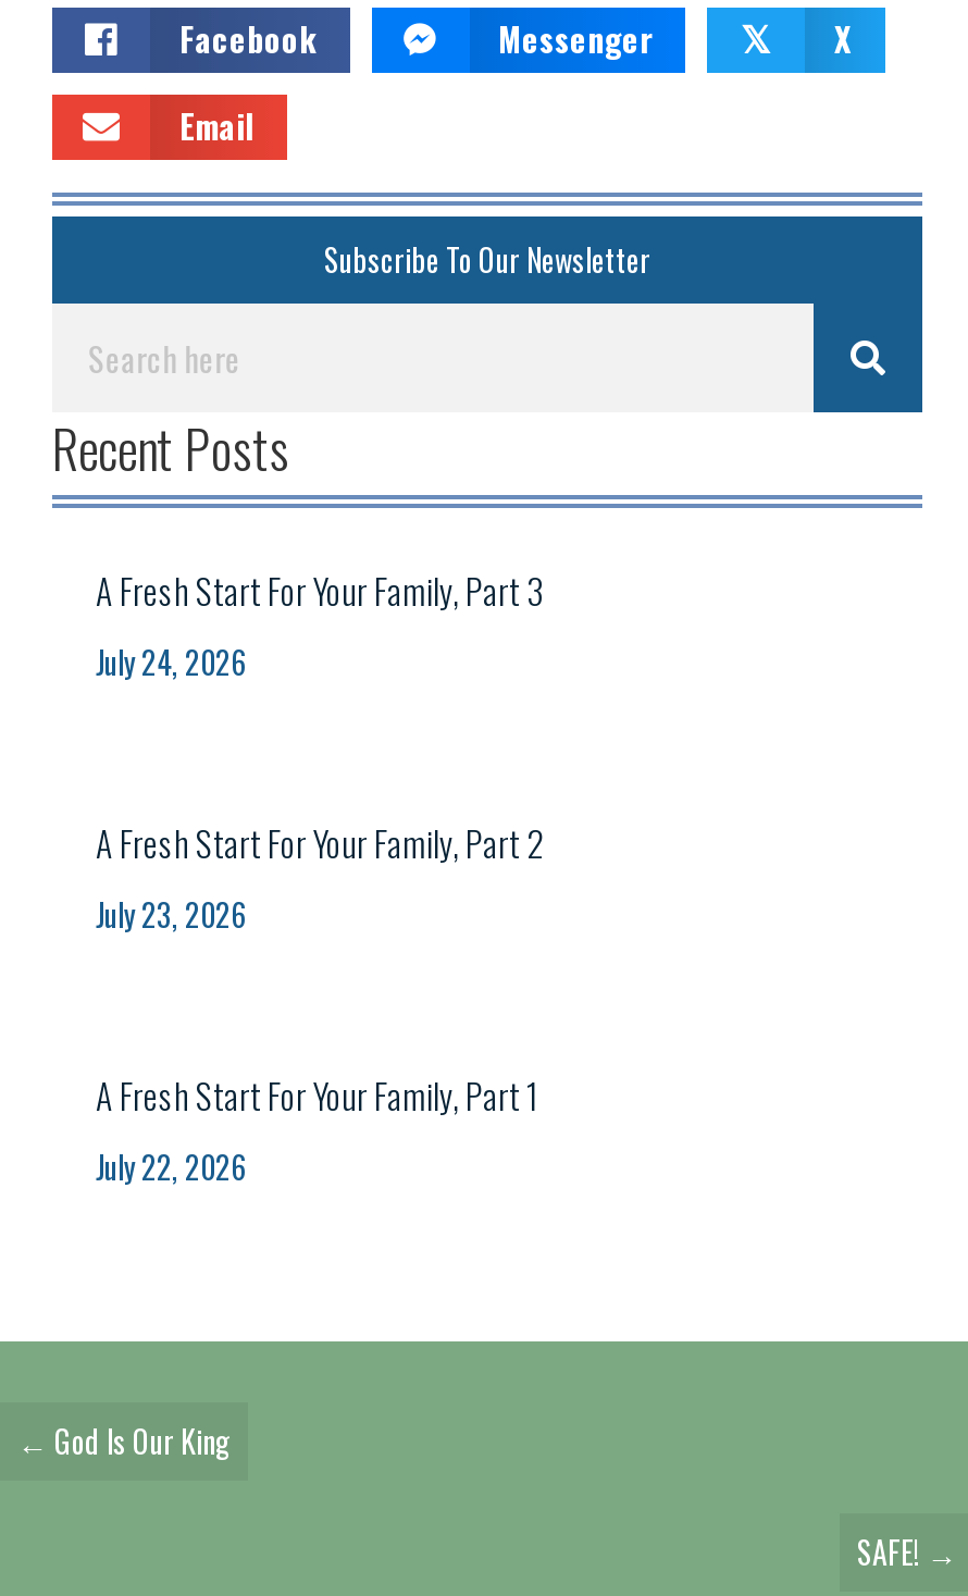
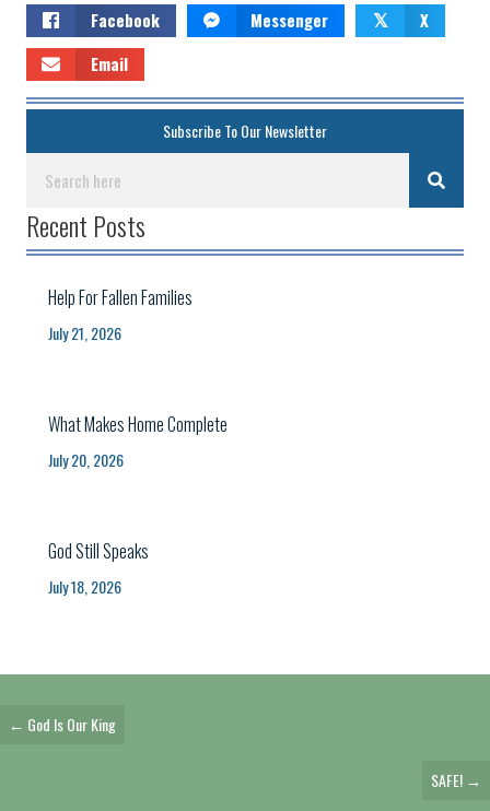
- A Fresh Start For Your Family, Part 3
- July 24, 2026
+ Help For Fallen Families
+ July 21, 2026

- A Fresh Start For Your Family, Part 2
- July 23, 2026
+ What Makes Home Complete
+ July 20, 2026

- A Fresh Start For Your Family, Part 1
- July 22, 2026
+ God Still Speaks
+ July 18, 2026
